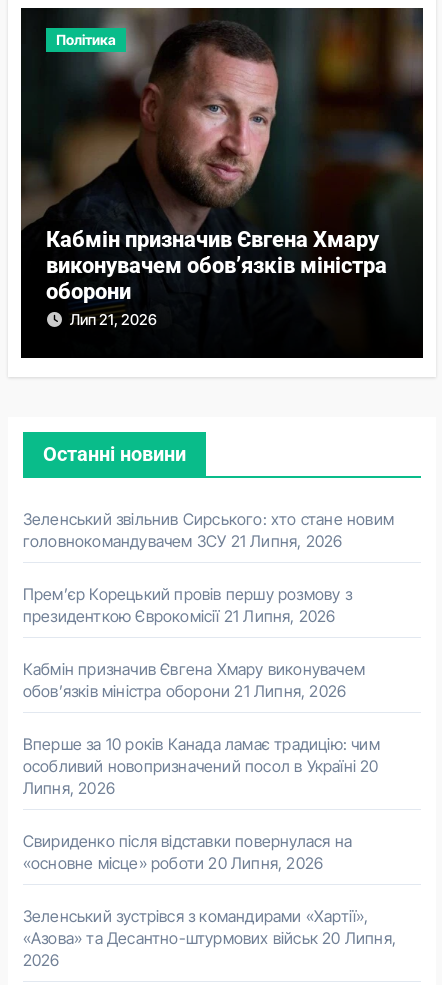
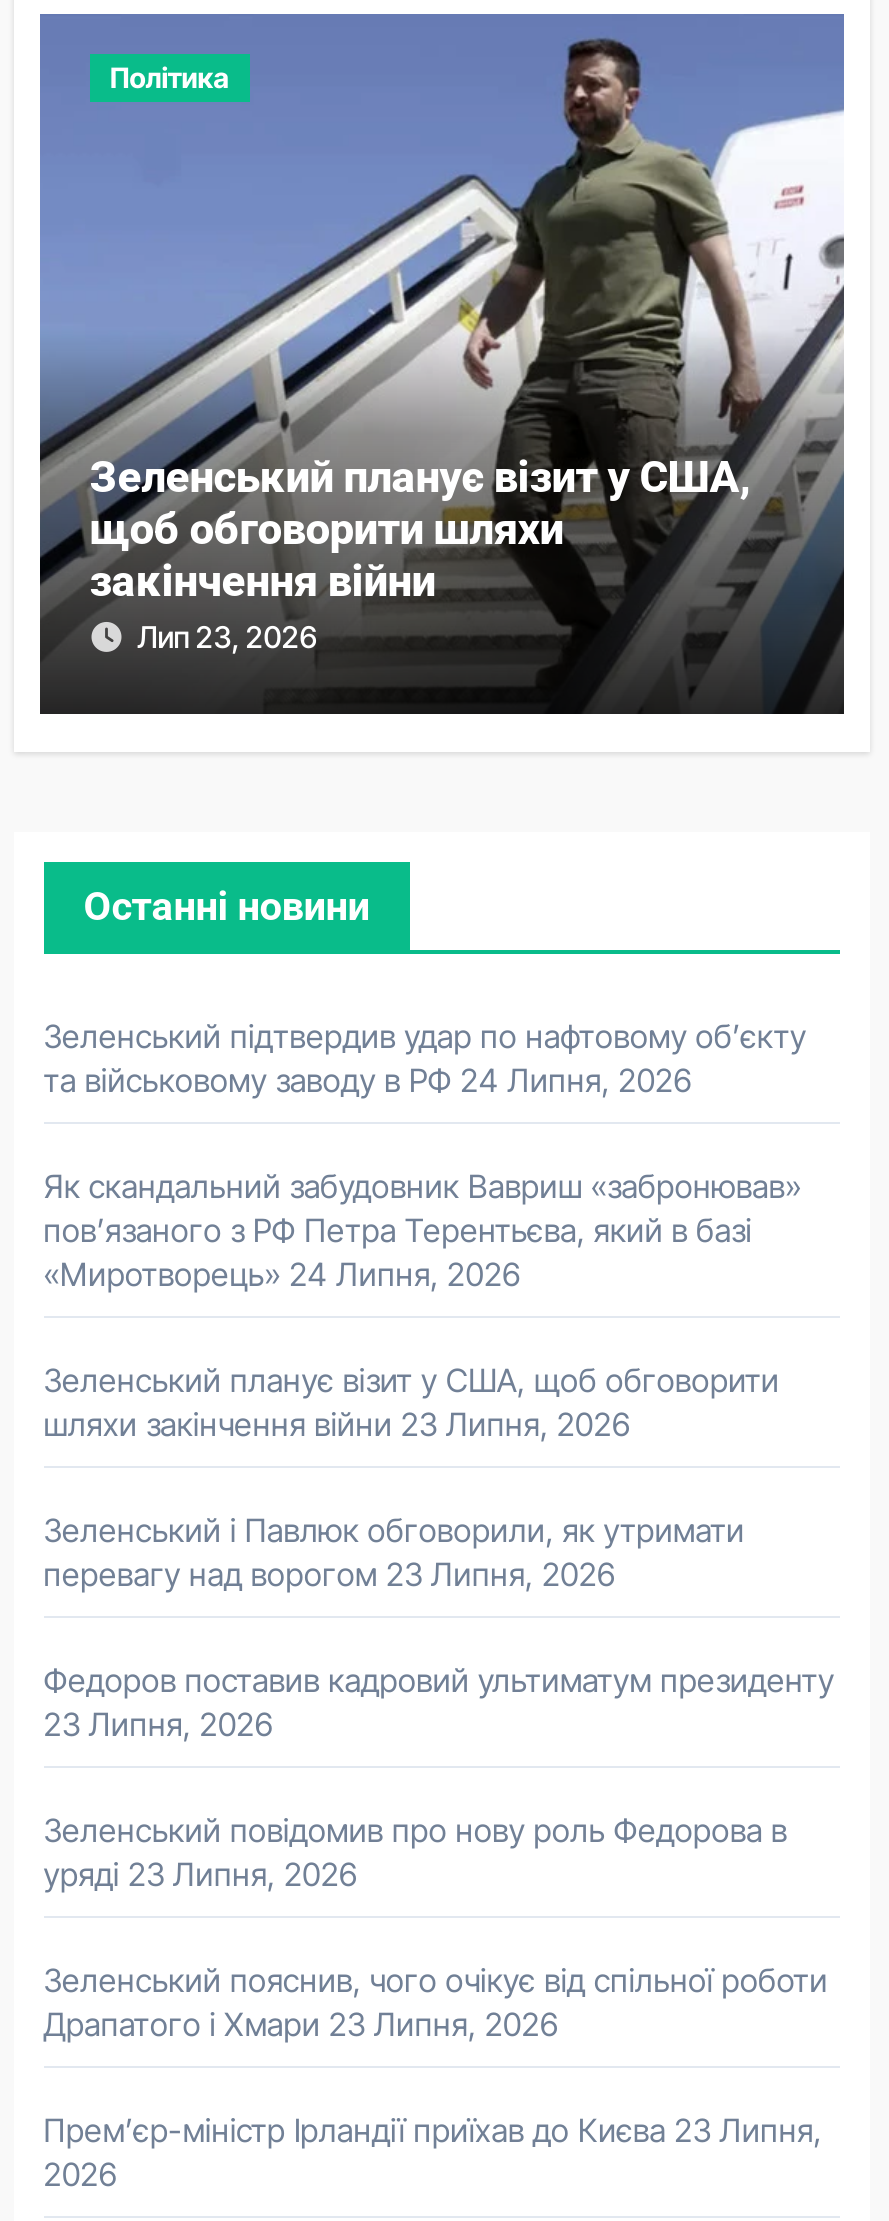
- [image]
- Кабмін призначив Євгена Хмару
- виконувачем обов’язків міністра
- оборони
- Лип 21, 2026
+ [image]
+ Зеленський планує візит у США,
+ щоб обговорити шляхи
+ закінчення війни
+ Лип 23, 2026

- Зеленський звільнив Сирського: хто стане новим
- головнокомандувачем ЗСУ 21 Липня, 2026
- Прем’єр Корецький провів першу розмову з
- президенткою Єврокомісії 21 Липня, 2026
- Кабмін призначив Євгена Хмару виконувачем
- обов’язків міністра оборони 21 Липня, 2026
- Вперше за 10 років Канада ламає традицію: чим
- особливий новопризначений посол в Україні 20
- Липня, 2026
- Свириденко після відставки повернулася на
- «основне місце» роботи 20 Липня, 2026
- Зеленський зустрівся з командирами «Хартії»,
- «Азова» та Десантно-штурмових військ 20 Липня,
+ Зеленський підтвердив удар по нафтовому об’єкту
+ та військовому заводу в РФ 24 Липня, 2026
+ Як скандальний забудовник Вавриш «забронював»
+ повʼязаного з РФ Петра Терентьєва, який в базі
+ «Миротворець» 24 Липня, 2026
+ Зеленський планує візит у США, щоб обговорити
+ шляхи закінчення війни 23 Липня, 2026
+ Зеленський і Павлюк обговорили, як утримати
+ перевагу над ворогом 23 Липня, 2026
+ Федоров поставив кадровий ультиматум президенту
+ 23 Липня, 2026
+ Зеленський повідомив про нову роль Федорова в
+ уряді 23 Липня, 2026
+ Зеленський пояснив, чого очікує від спільної роботи
+ Драпатого і Хмари 23 Липня, 2026
+ Прем’єр-міністр Ірландії приїхав до Києва 23 Липня,
